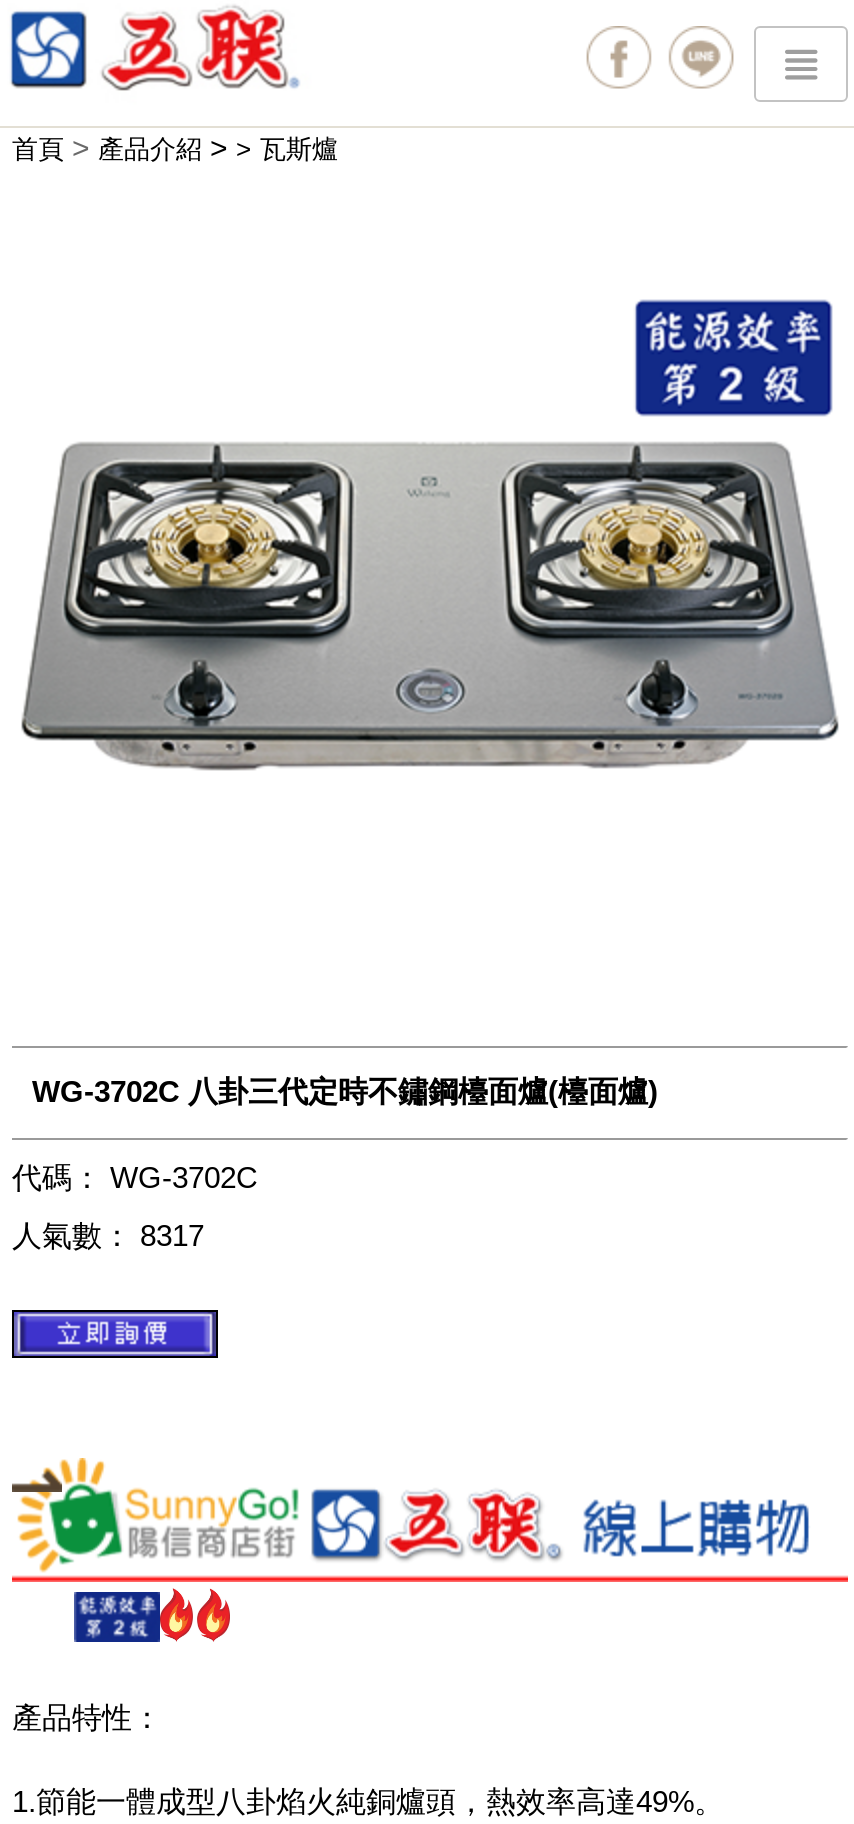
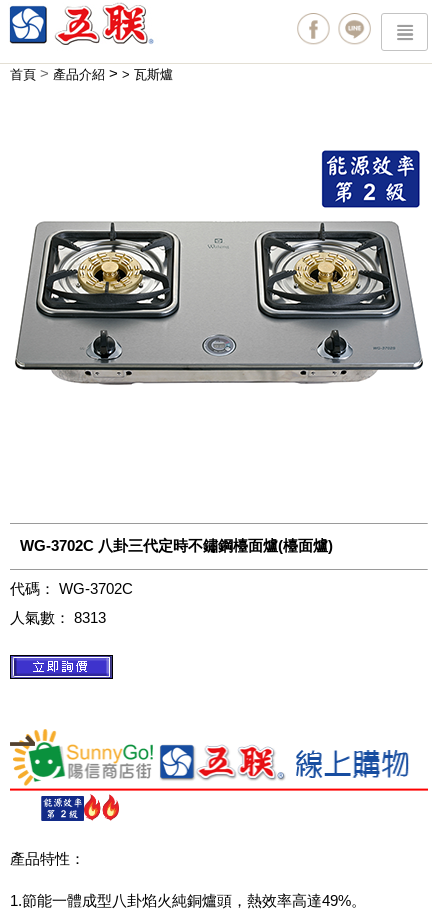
- 人氣數：8317
+ 人氣數：8313
